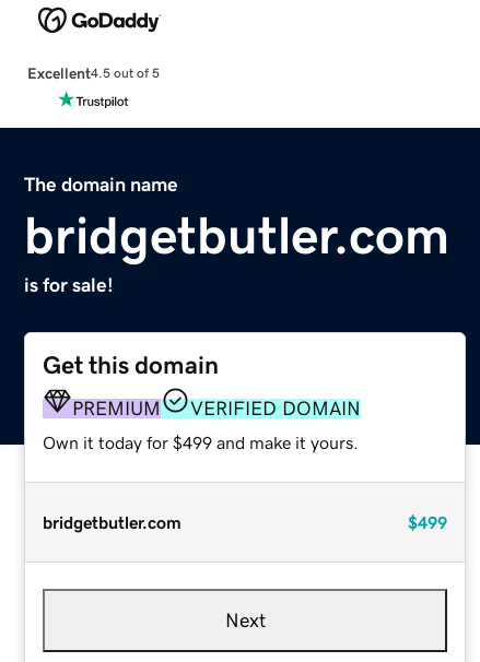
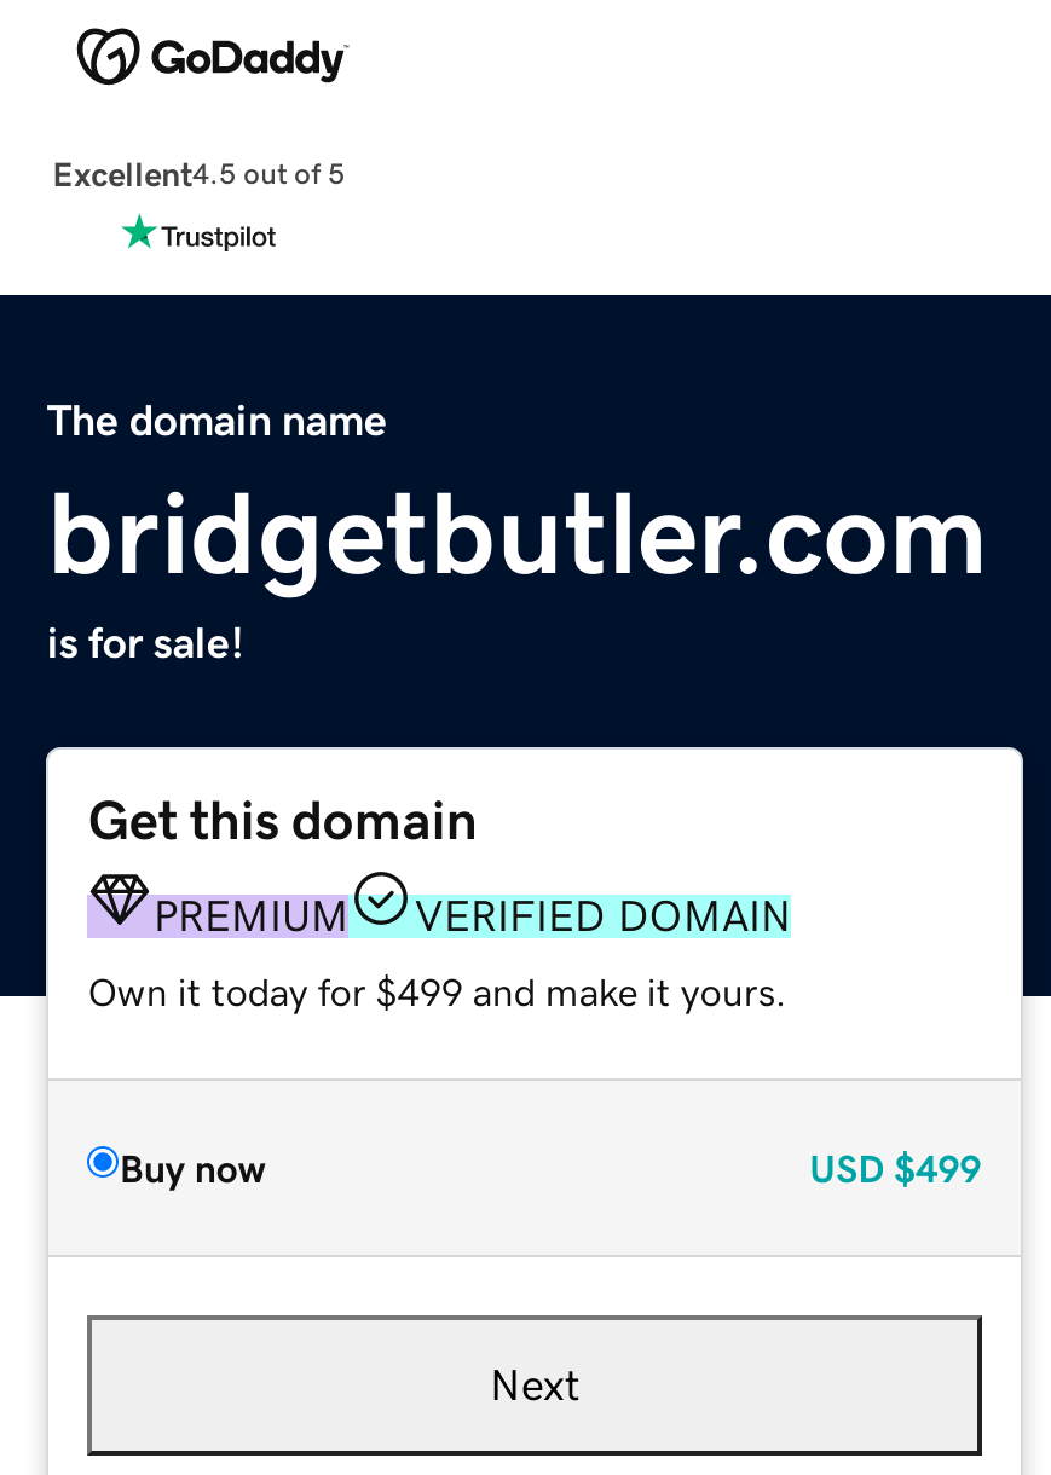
- bridgetbutler.com
- $499
+ Buy now
+ USD $499
